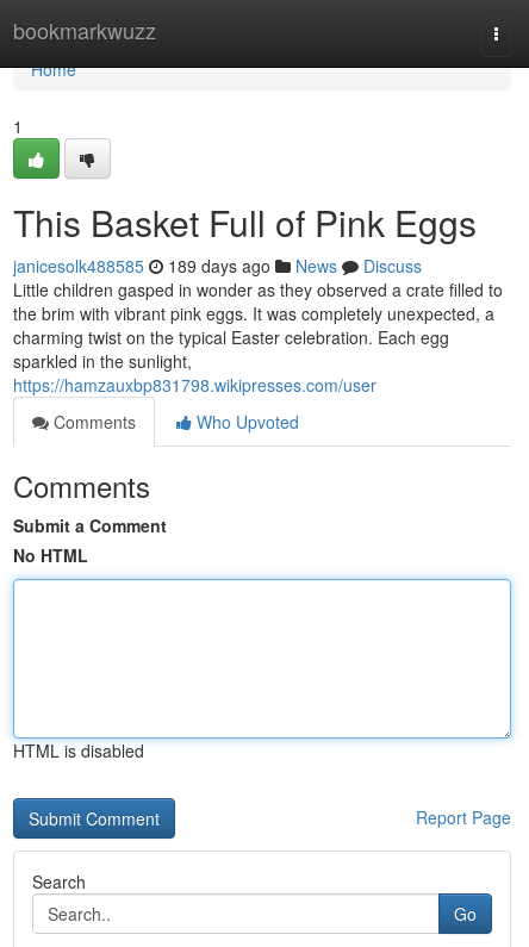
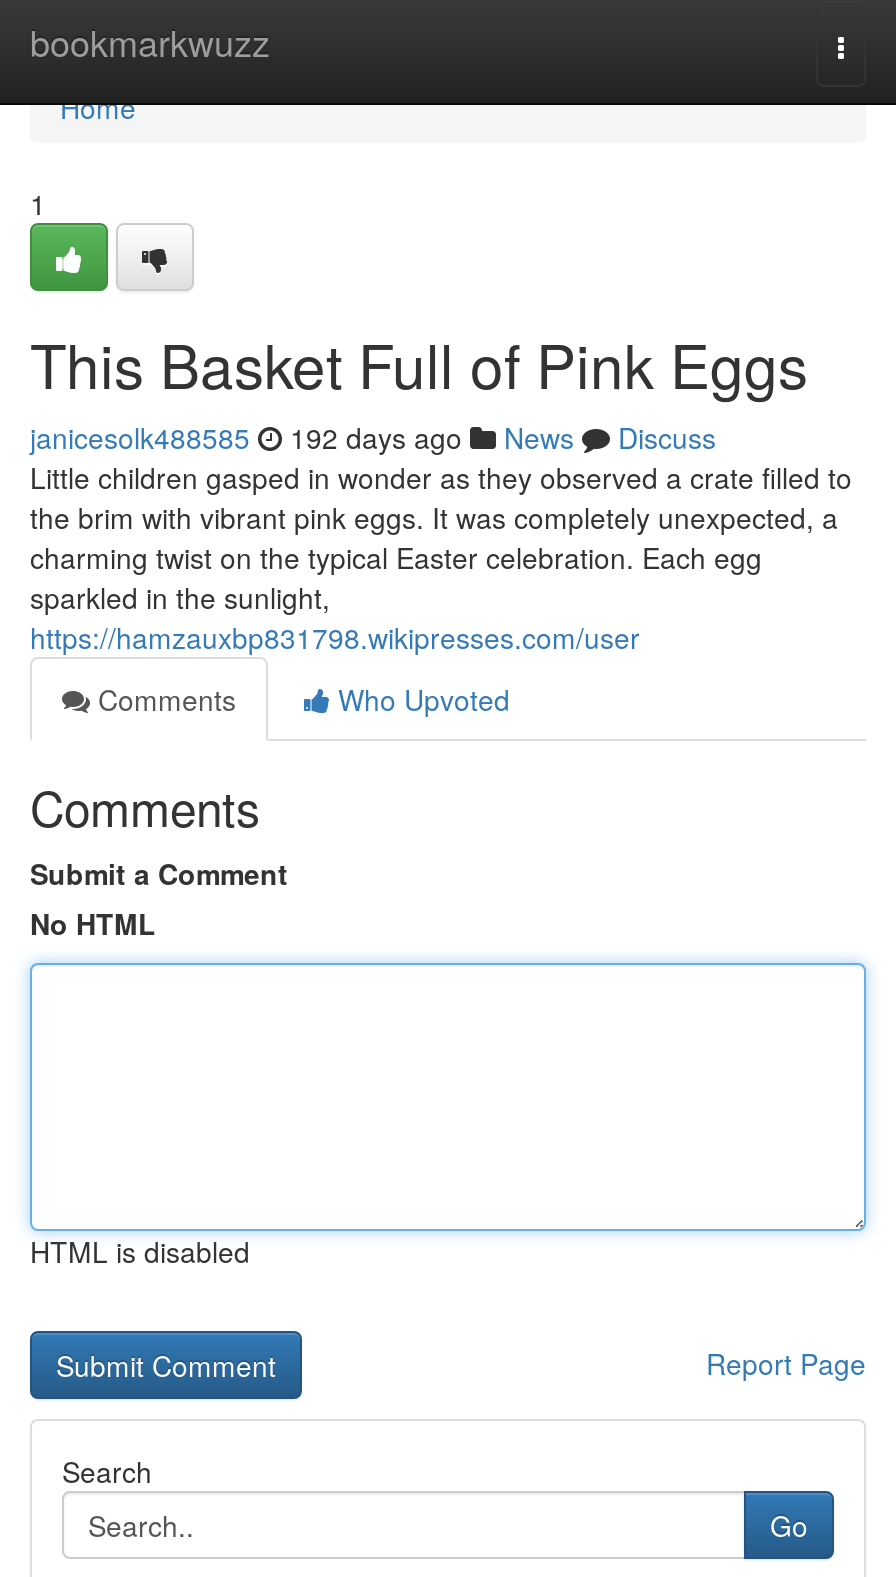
- janicesolk488585 189 days ago News Discuss
+ janicesolk488585 192 days ago News Discuss
